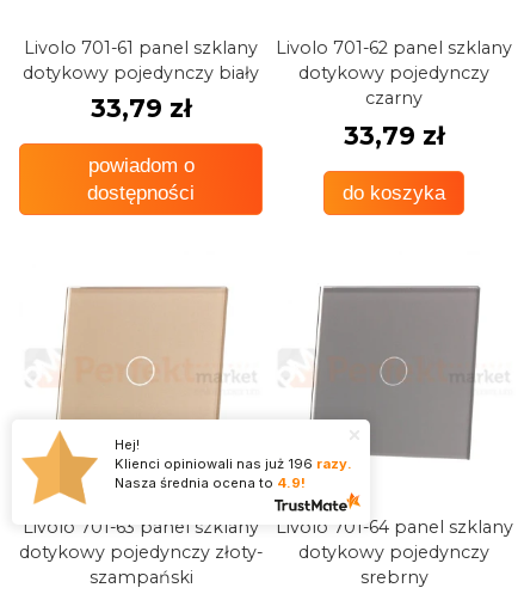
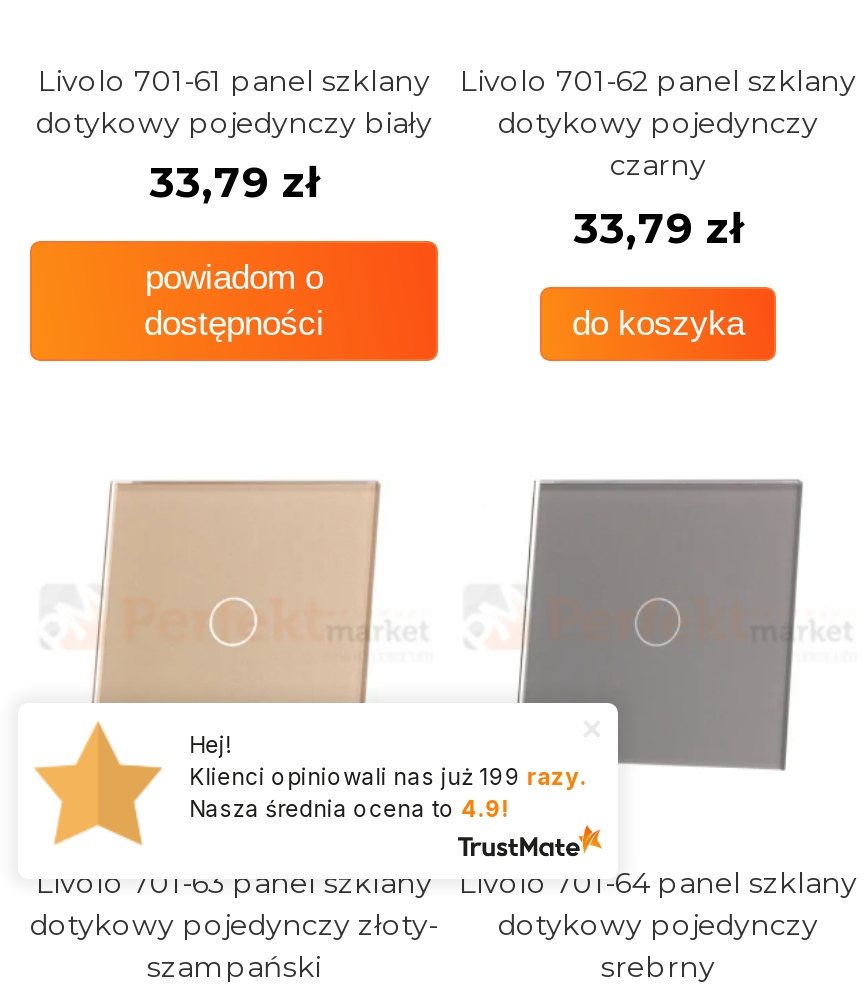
- Klienci opiniowali nas już 196 razy.
+ Klienci opiniowali nas już 199 razy.
